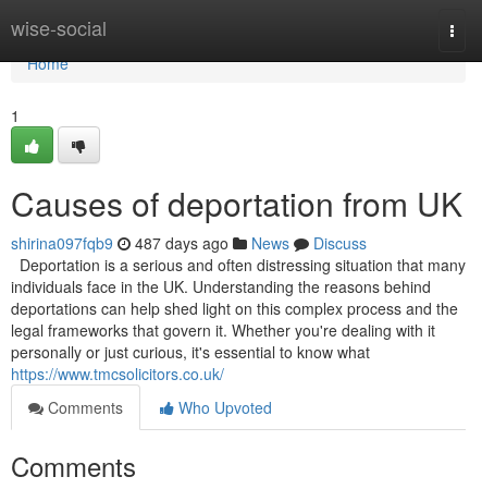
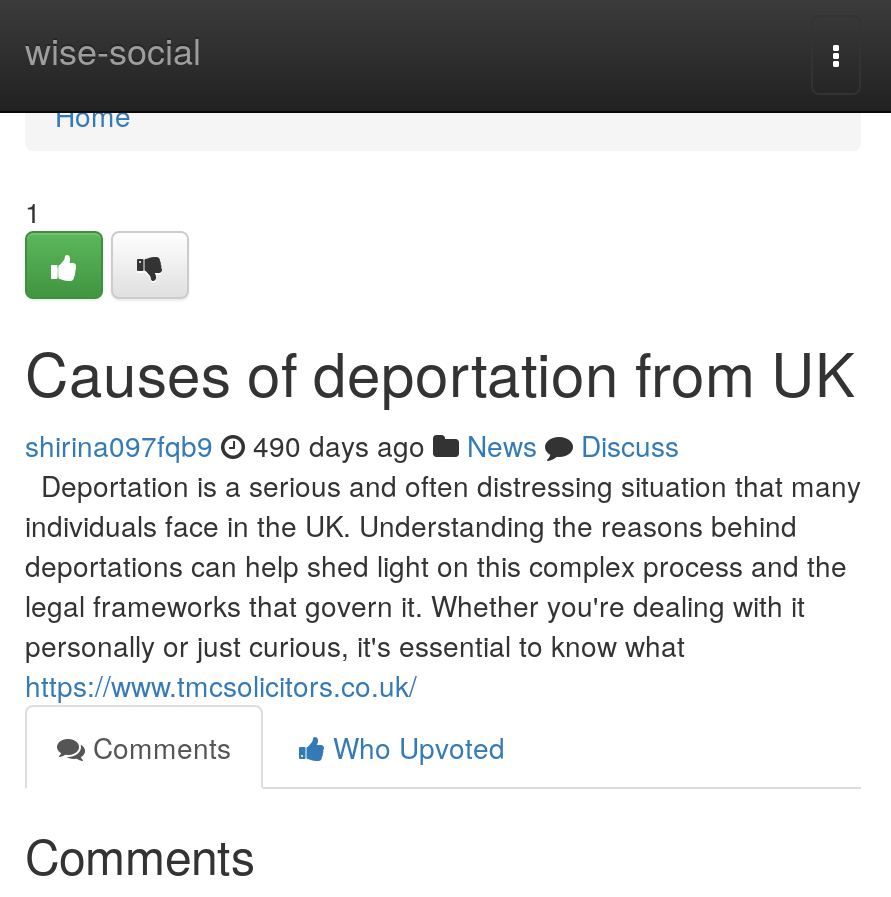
- shirina097fqb9 487 days ago News Discuss
+ shirina097fqb9 490 days ago News Discuss
